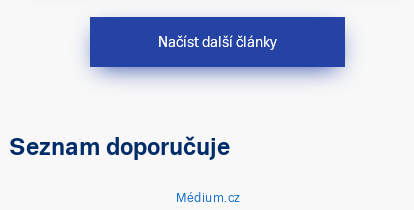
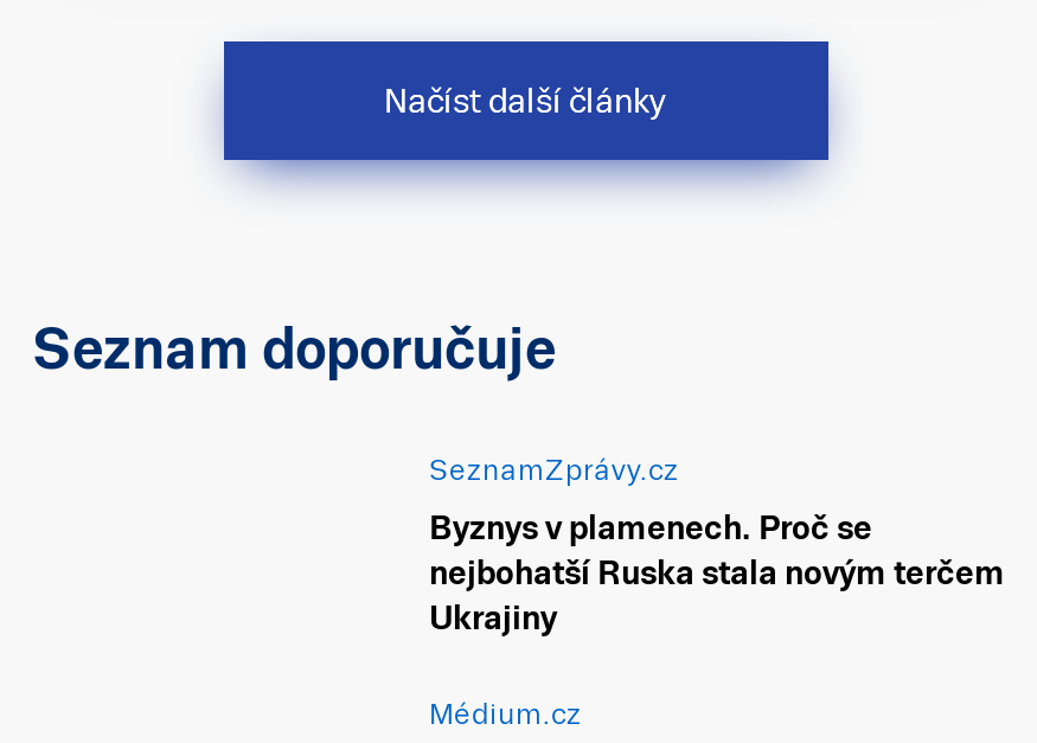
+ SeznamZprávy.cz
+ Byznys v plamenech. Proč se
+ nejbohatší Ruska stala novým terčem
+ Ukrajiny
